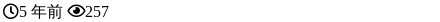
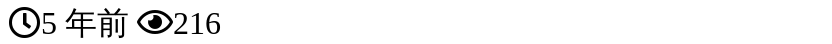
- 5 年前 257
+ 5 年前 216
